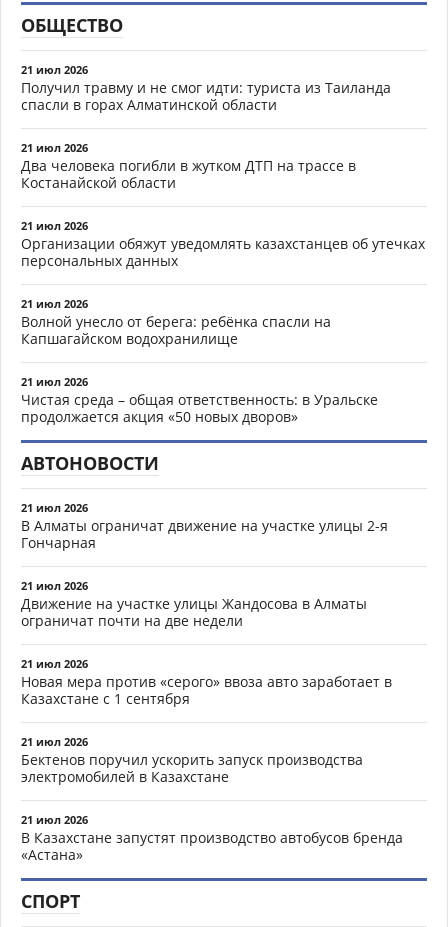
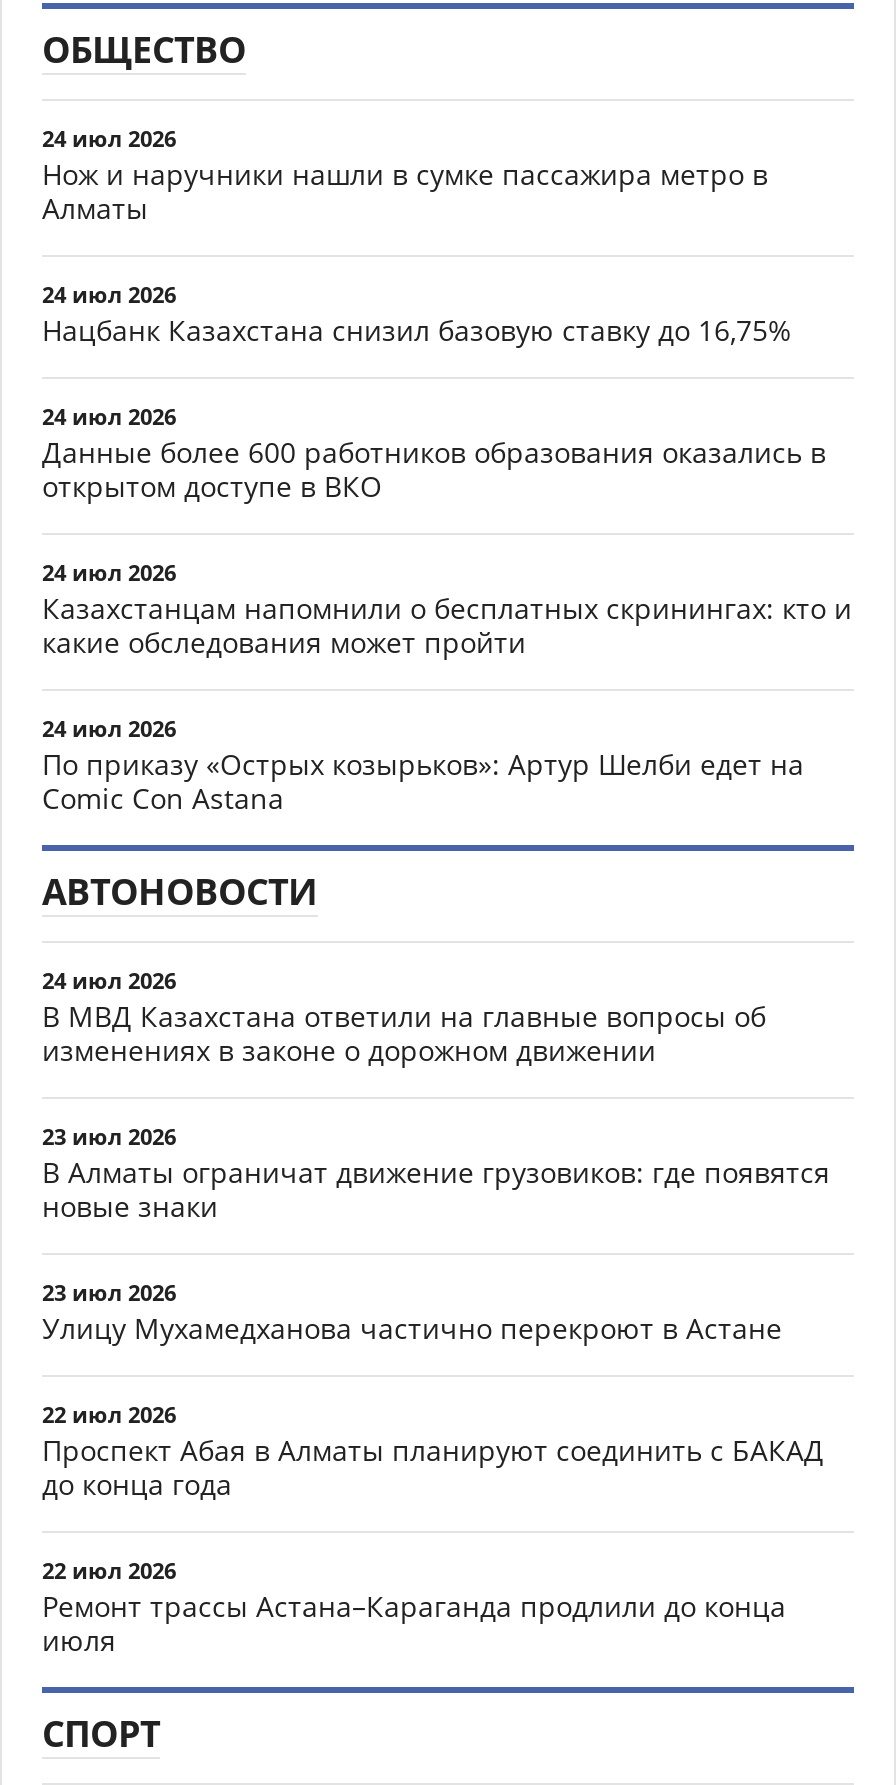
- 21 июл 2026
- Получил травму и не смог идти: туриста из Таиланда
- спасли в горах Алматинской области
+ 24 июл 2026
+ Нож и наручники нашли в сумке пассажира метро в
+ Алматы

- 21 июл 2026
- Два человека погибли в жутком ДТП на трассе в
- Костанайской области
+ 24 июл 2026
+ Нацбанк Казахстана снизил базовую ставку до 16,75%

- 21 июл 2026
- Организации обяжут уведомлять казахстанцев об утечках
- персональных данных
+ 24 июл 2026
+ Данные более 600 работников образования оказались в
+ открытом доступе в ВКО

- 21 июл 2026
- Волной унесло от берега: ребёнка спасли на
- Капшагайском водохранилище
+ 24 июл 2026
+ Казахстанцам напомнили о бесплатных скринингах: кто и
+ какие обследования может пройти

- 21 июл 2026
- Чистая среда – общая ответственность: в Уральске
- продолжается акция «50 новых дворов»
+ 24 июл 2026
+ По приказу «Острых козырьков»: Артур Шелби едет на
+ Comic Con Astana

- 21 июл 2026
- В Алматы ограничат движение на участке улицы 2-я
- Гончарная
+ 24 июл 2026
+ В МВД Казахстана ответили на главные вопросы об
+ изменениях в законе о дорожном движении

- 21 июл 2026
- Движение на участке улицы Жандосова в Алматы
- ограничат почти на две недели
+ 23 июл 2026
+ В Алматы ограничат движение грузовиков: где появятся
+ новые знаки

- 21 июл 2026
- Новая мера против «серого» ввоза авто заработает в
- Казахстане с 1 сентября
+ 23 июл 2026
+ Улицу Мухамедханова частично перекроют в Астане

- 21 июл 2026
- Бектенов поручил ускорить запуск производства
- электромобилей в Казахстане
+ 22 июл 2026
+ Проспект Абая в Алматы планируют соединить с БАКАД
+ до конца года

- 21 июл 2026
- В Казахстане запустят производство автобусов бренда
- «Астана»
+ 22 июл 2026
+ Ремонт трассы Астана–Караганда продлили до конца
+ июля
